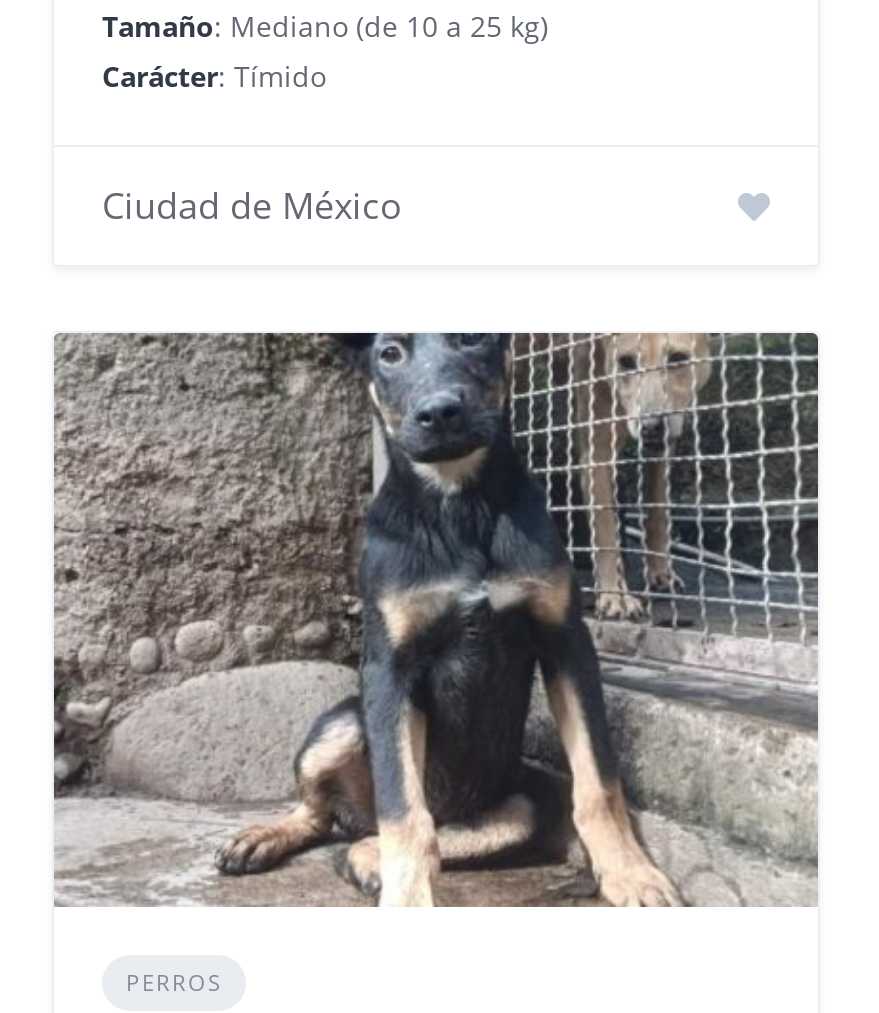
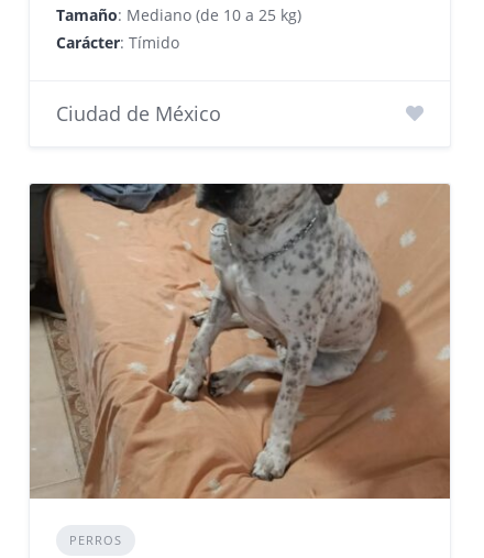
- [image]
+ [image]
